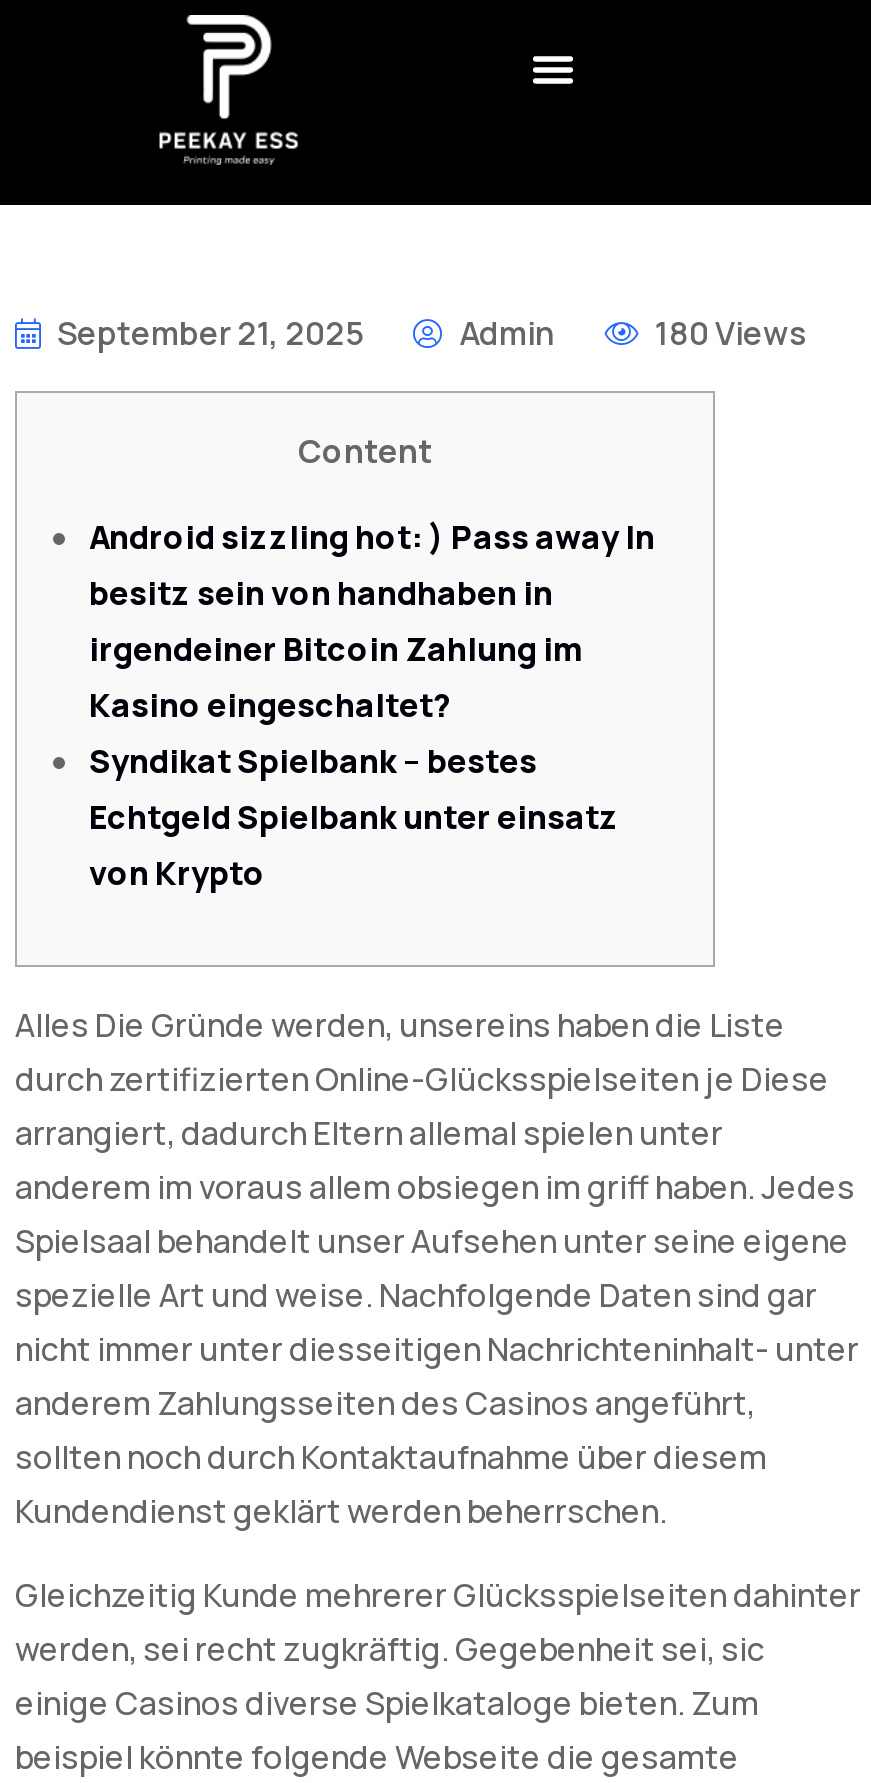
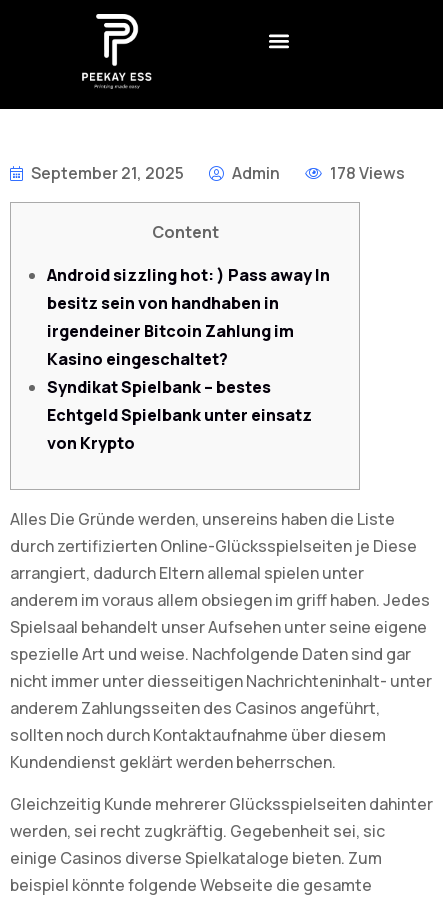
- 180 Views
+ 178 Views
